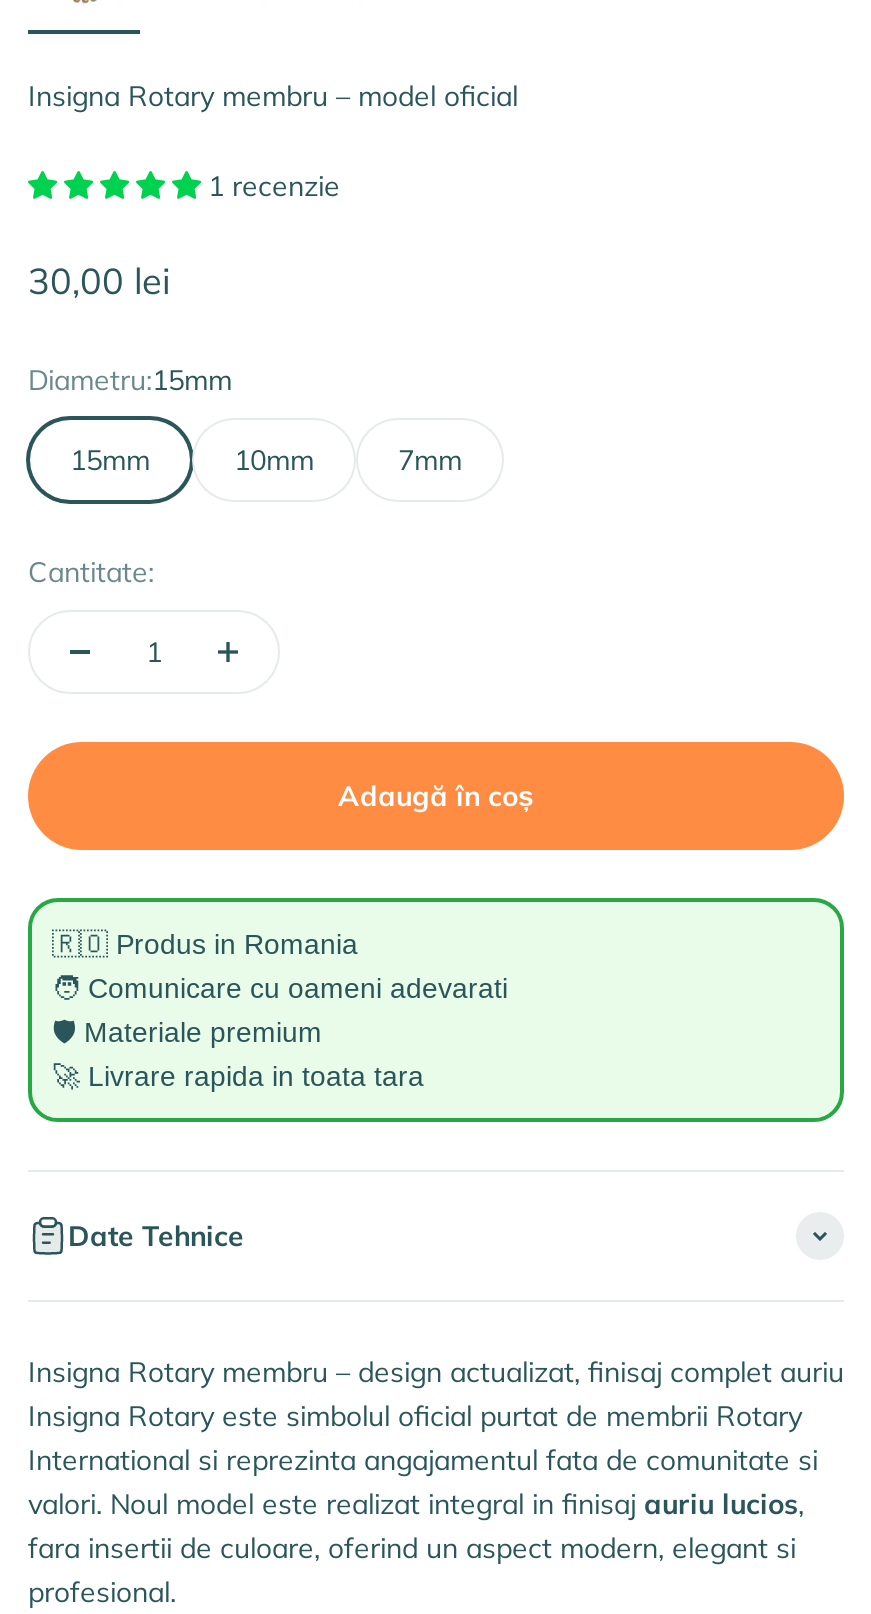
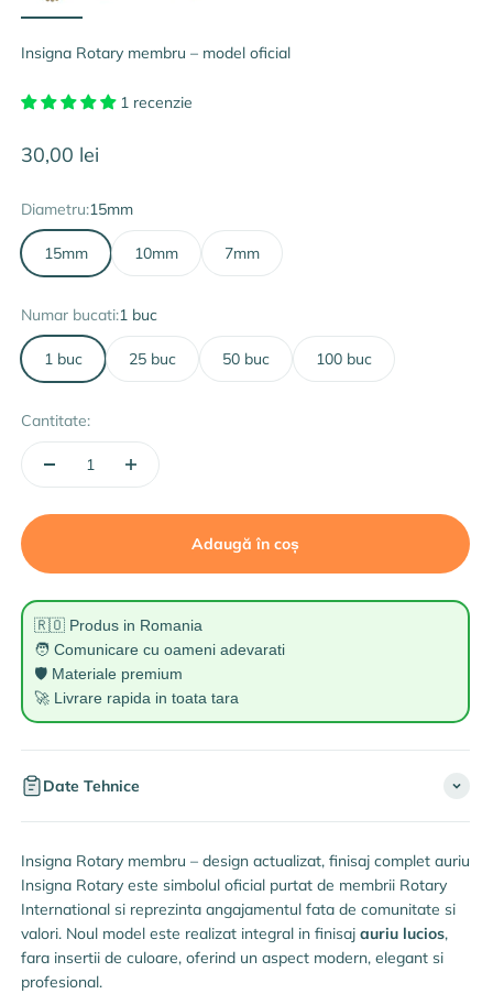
+ Numar bucati:1 buc
+ 1 buc
+ 25 buc
+ 50 buc
+ 100 buc
